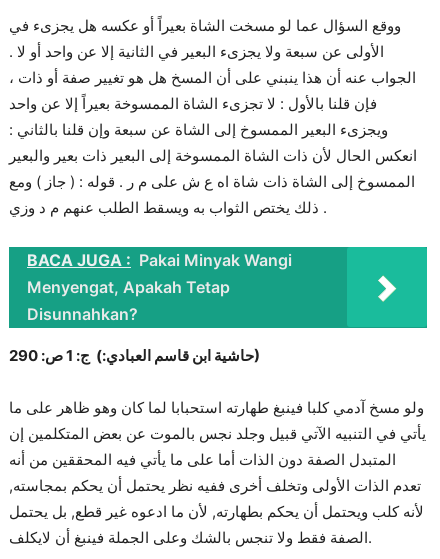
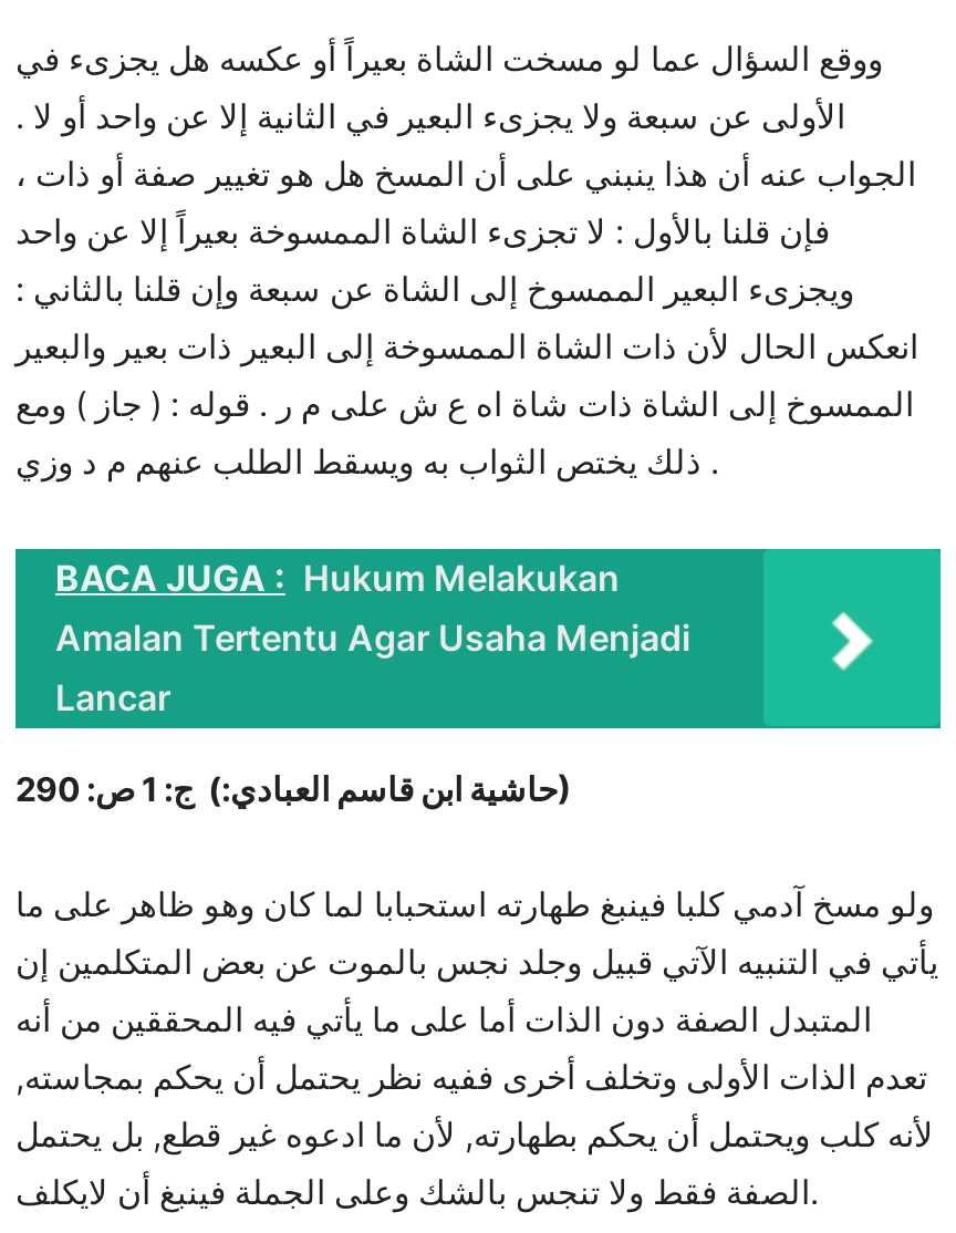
- BACA JUGA : Pakai Minyak Wangi
- Menyengat, Apakah Tetap
- Disunnahkan?
+ BACA JUGA : Hukum Melakukan
+ Amalan Tertentu Agar Usaha Menjadi
+ Lancar
